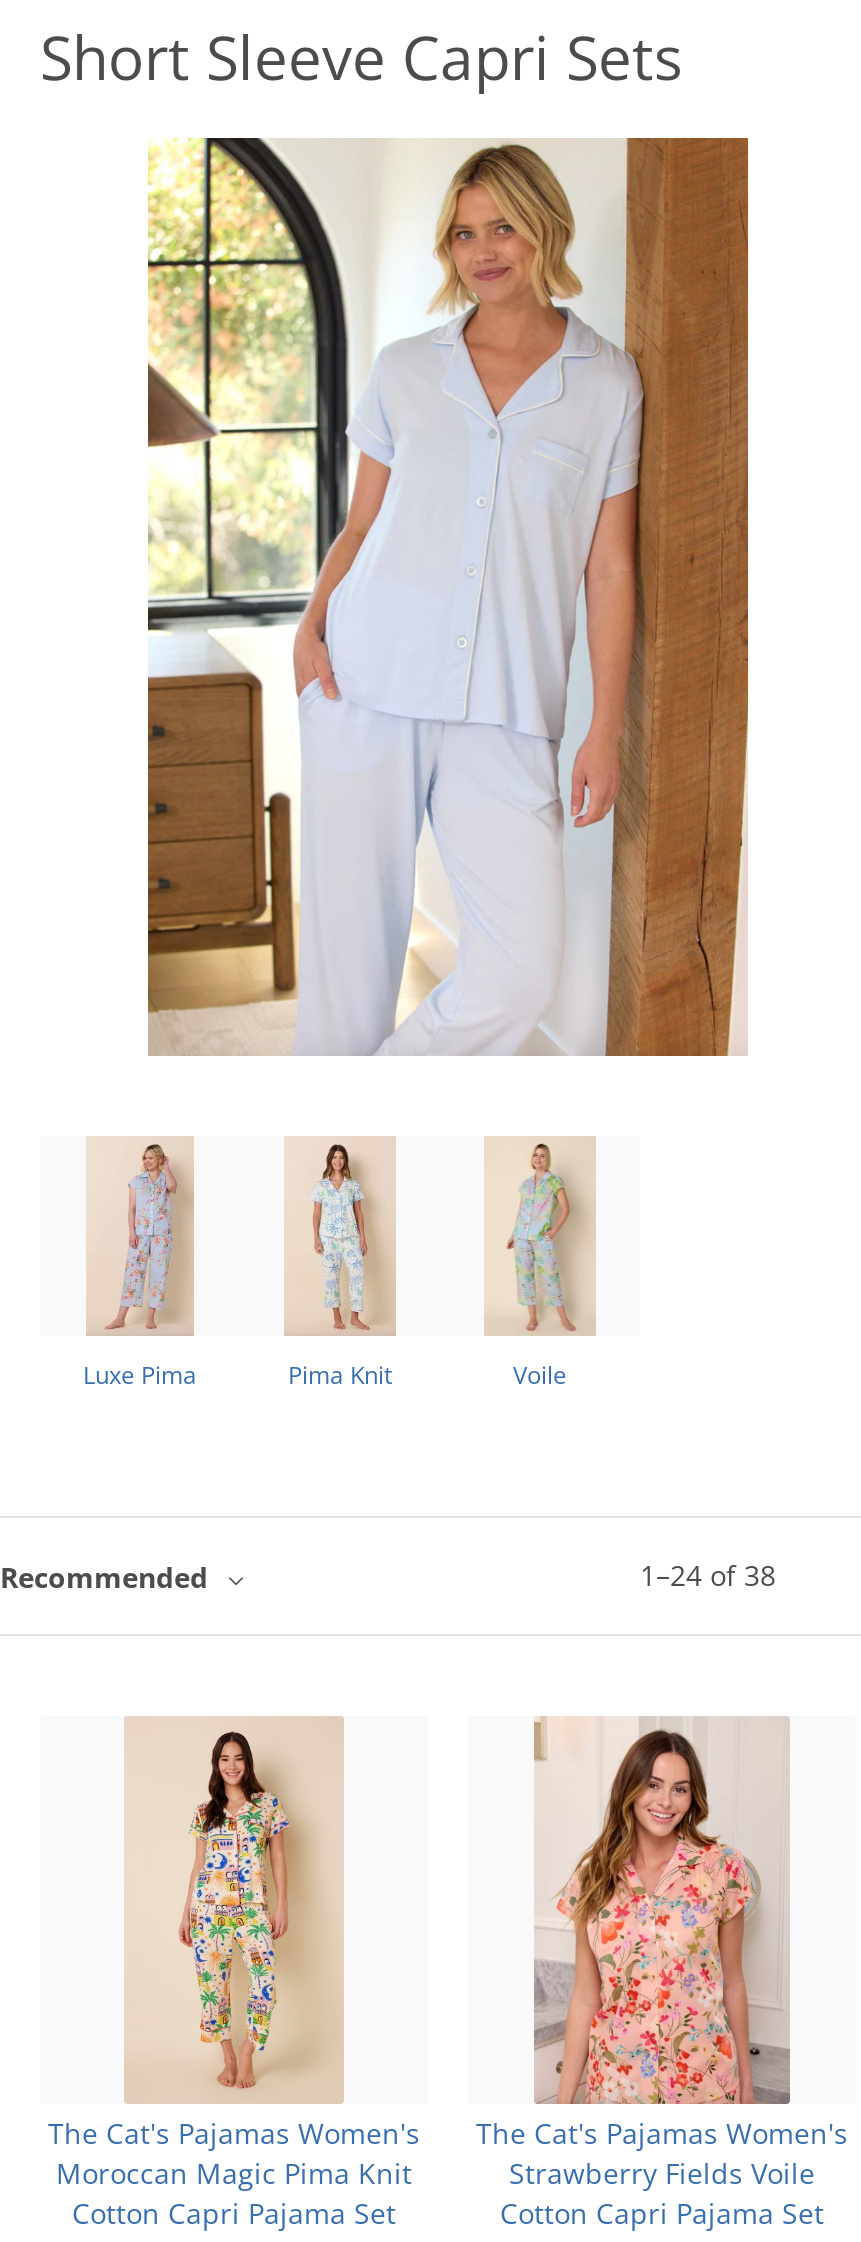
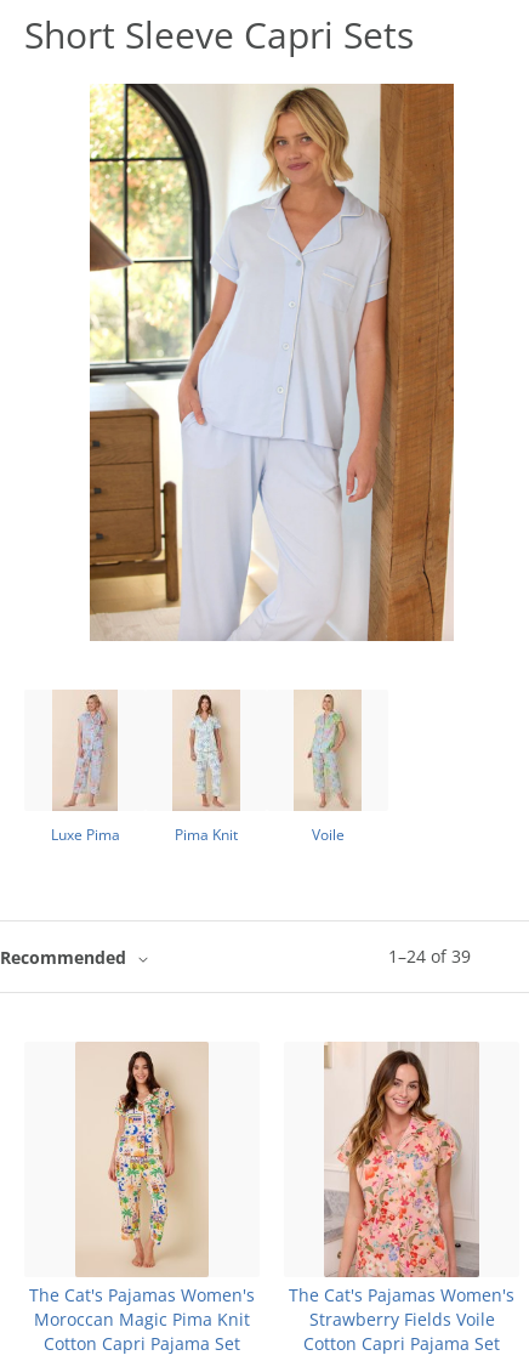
- 1 –24 of 38
+ 1 –24 of 39
